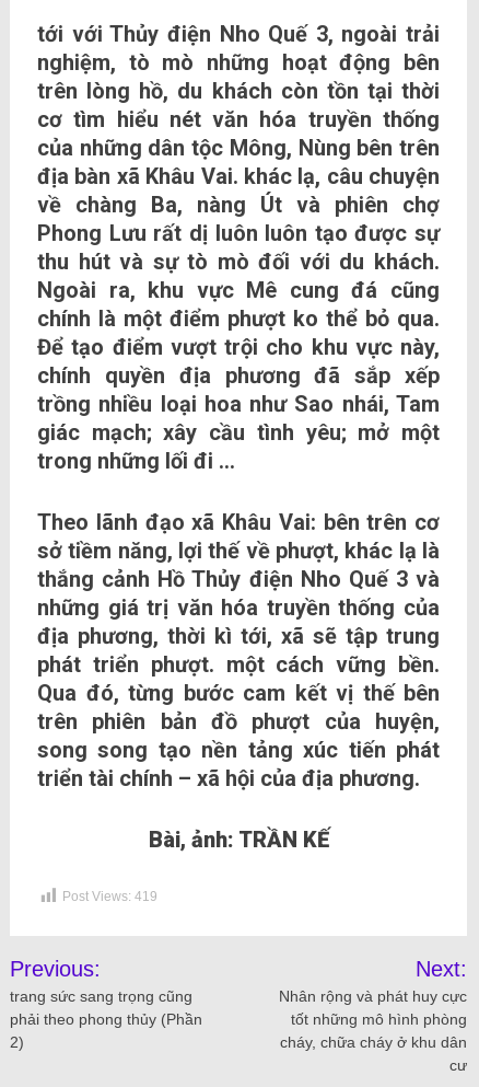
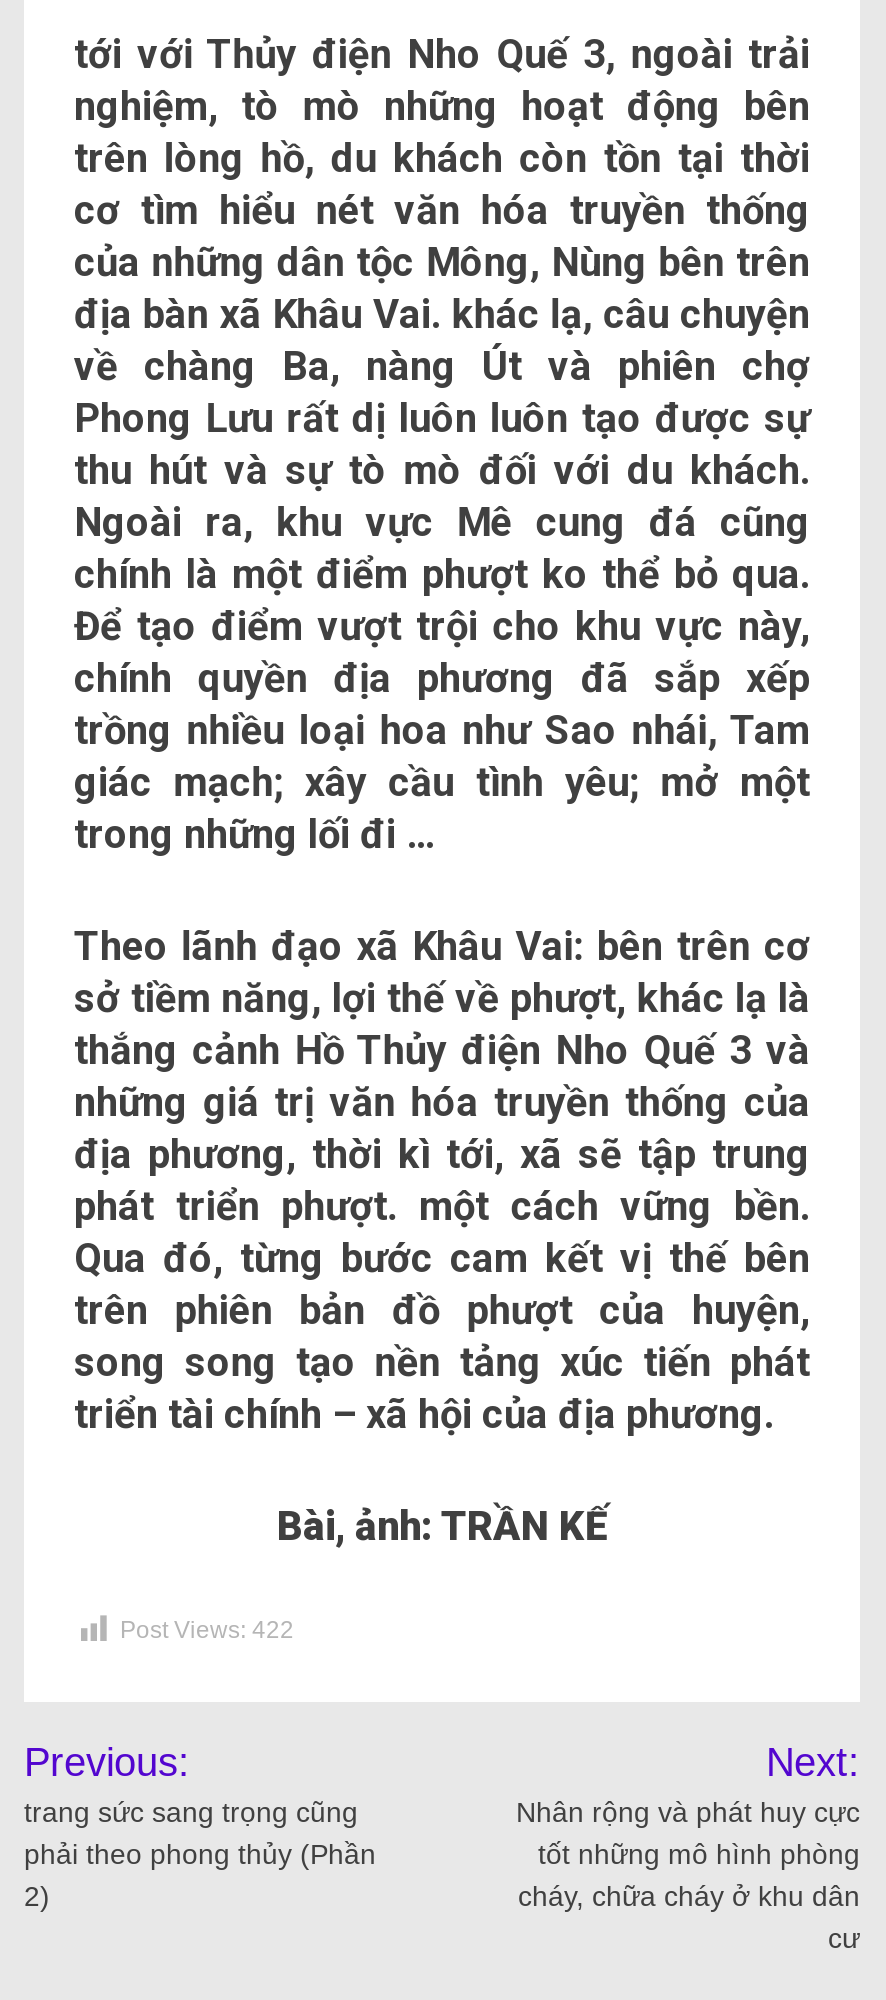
- Post Views: 419
+ Post Views: 422
